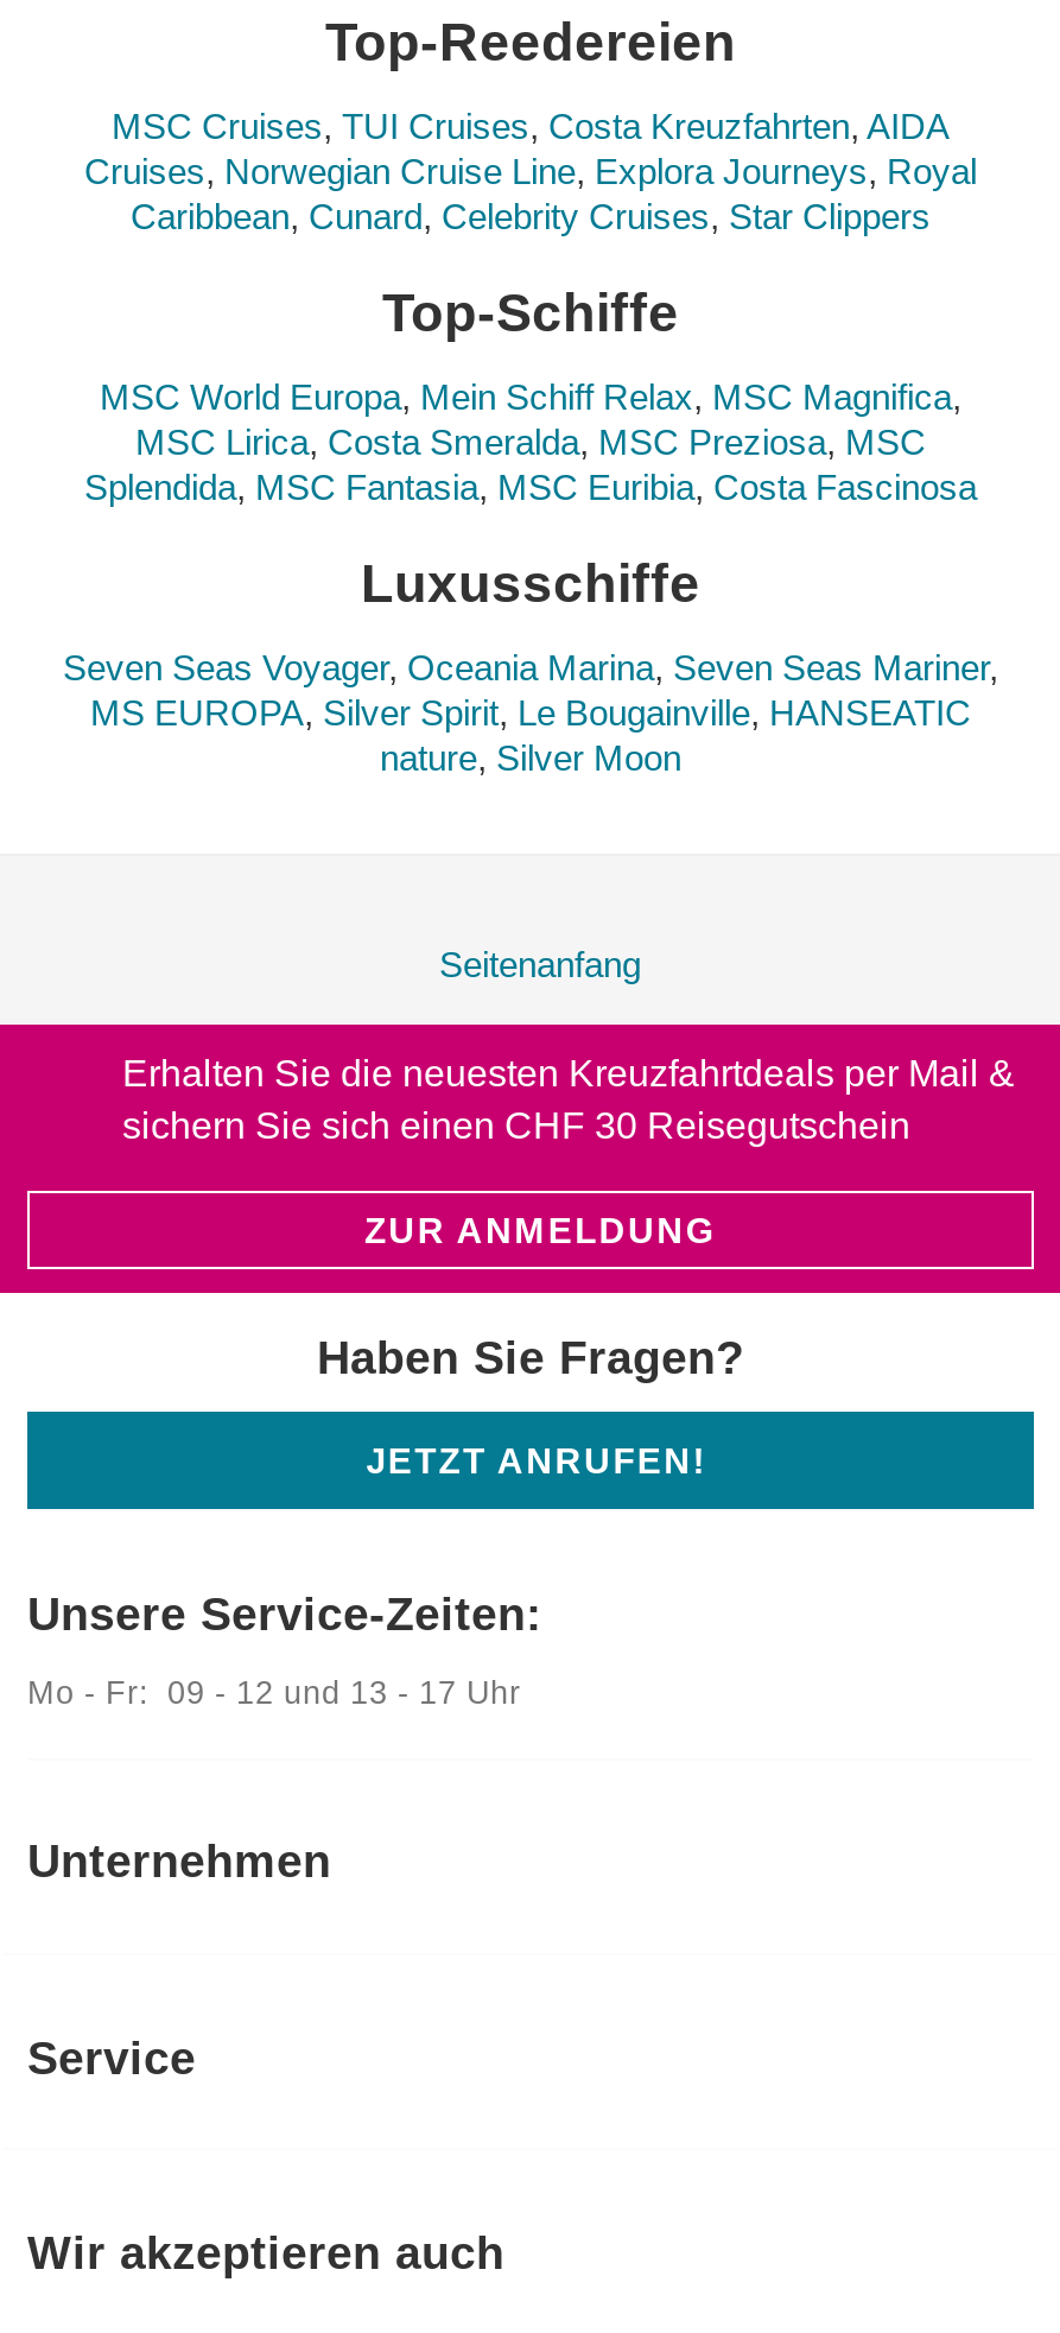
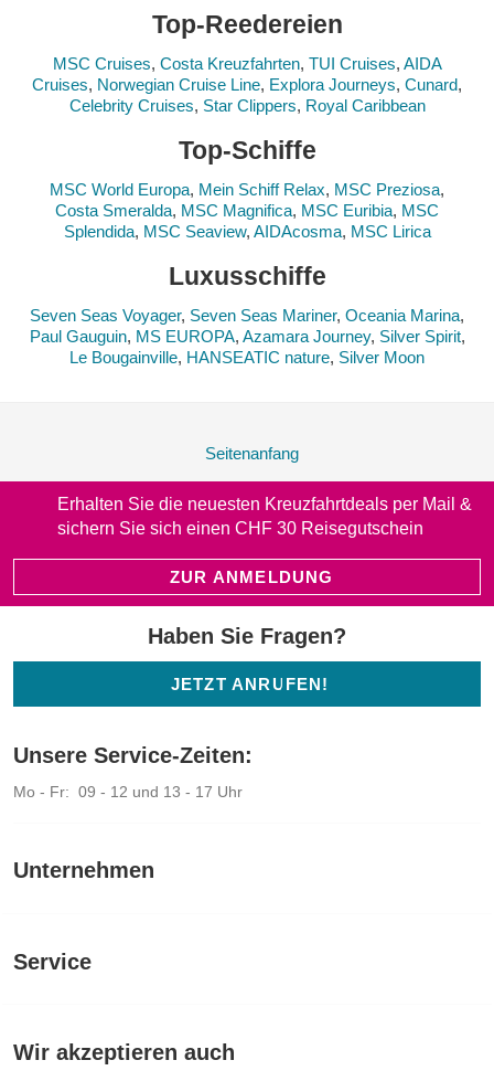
- MSC Cruises TUI Cruises Costa Kreuzfahrten AIDA
- Cruises Norwegian Cruise Line Explora Journeys Royal
- Caribbean Cunard Celebrity Cruises Star Clippers
+ MSC Cruises Costa Kreuzfahrten TUI Cruises AIDA
+ Cruises Norwegian Cruise Line Explora Journeys Cunard
+ Celebrity Cruises Star Clippers Royal Caribbean

- MSC World Europa Mein Schiff Relax MSC Magnifica
- MSC Lirica Costa Smeralda MSC Preziosa MSC
- Splendida MSC Fantasia MSC Euribia Costa Fascinosa
+ MSC World Europa Mein Schiff Relax MSC Preziosa
+ Costa Smeralda MSC Magnifica MSC Euribia MSC
+ Splendida MSC Seaview AIDAcosma MSC Lirica

- Seven Seas Voyager Oceania Marina Seven Seas Mariner
- MS EUROPA Silver Spirit Le Bougainville HANSEATIC
- nature Silver Moon
+ Seven Seas Voyager Seven Seas Mariner Oceania Marina
+ Paul Gauguin MS EUROPA Azamara Journey Silver Spirit
+ Le Bougainville HANSEATIC nature Silver Moon
